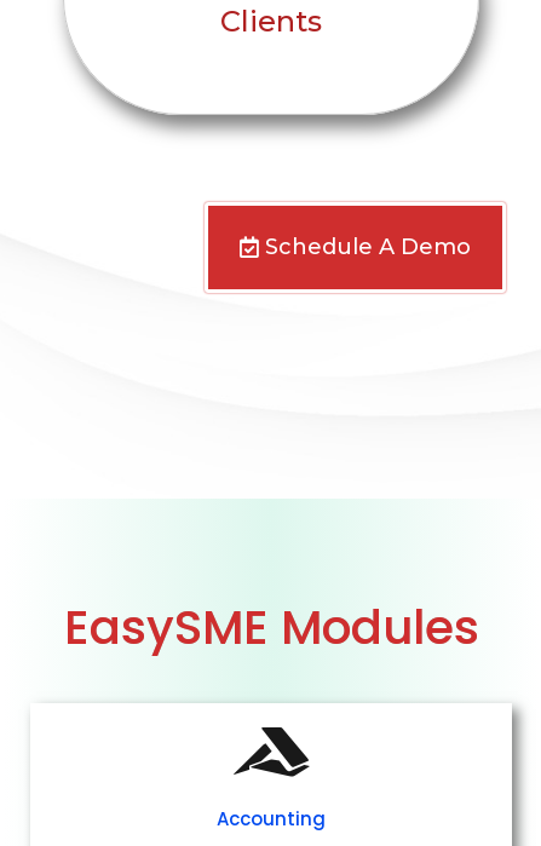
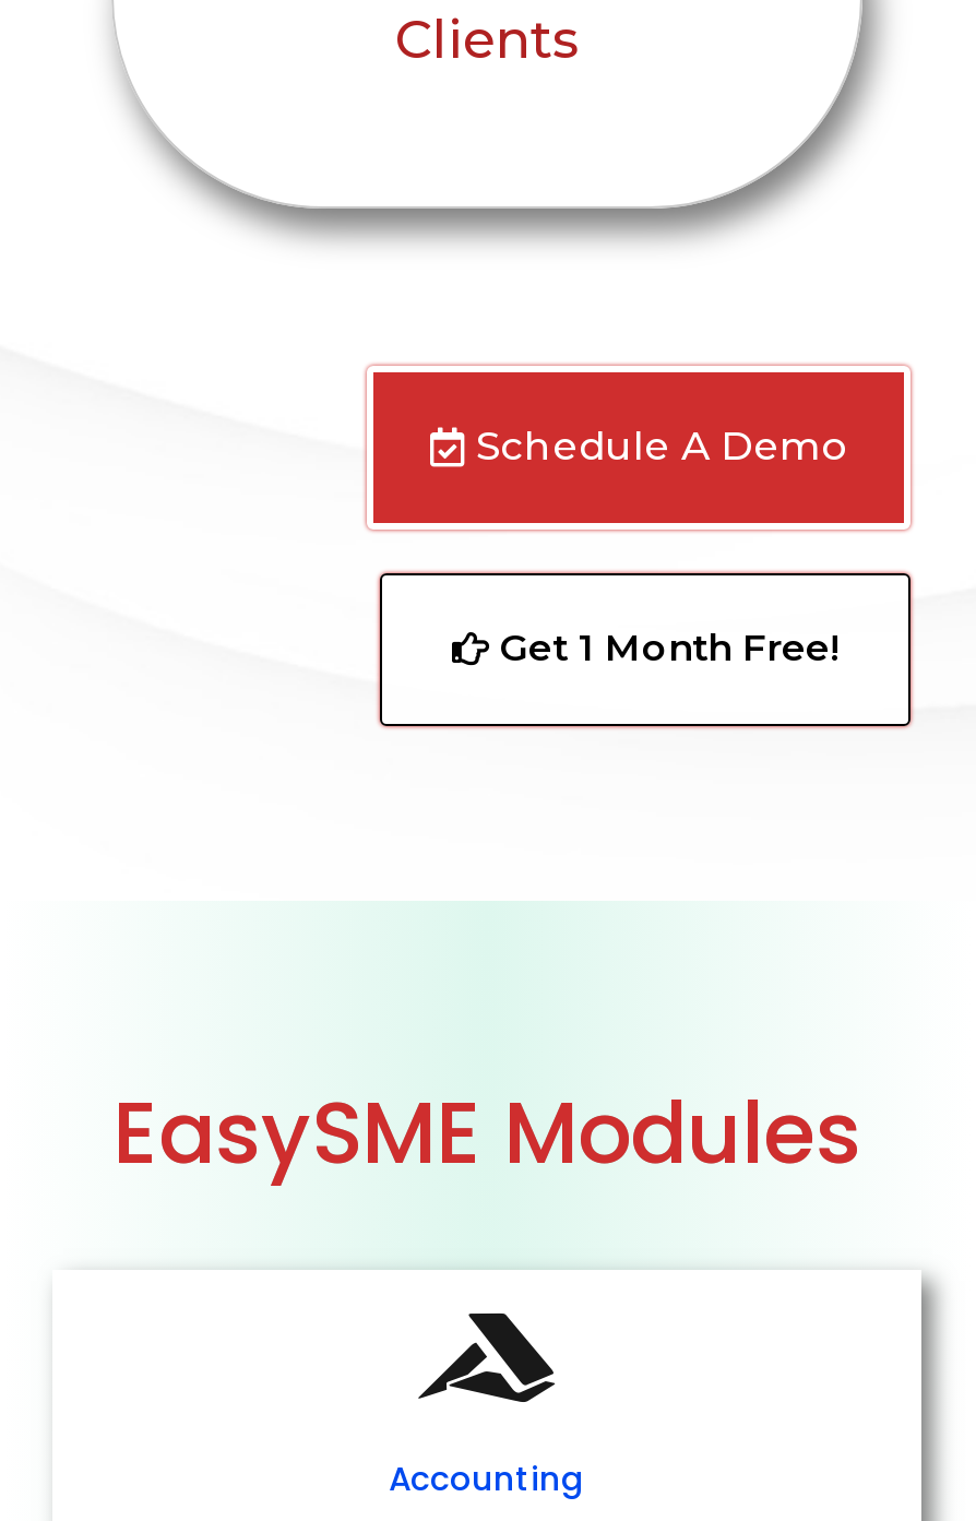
+ [image]
+ Get 1 Month Free!
